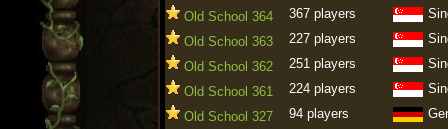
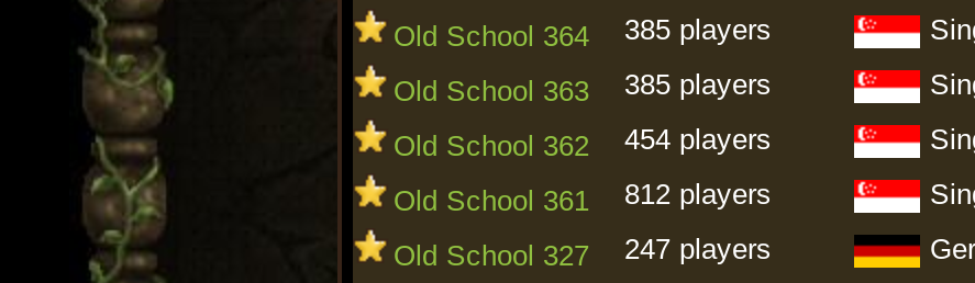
- Old School 364 367 players
+ Old School 364 385 players

- Old School 363 227 players
+ Old School 363 385 players

- Old School 362 251 players
+ Old School 362 454 players

- Old School 361 224 players
+ Old School 361 812 players

- Old School 327 94 players
+ Old School 327 247 players
